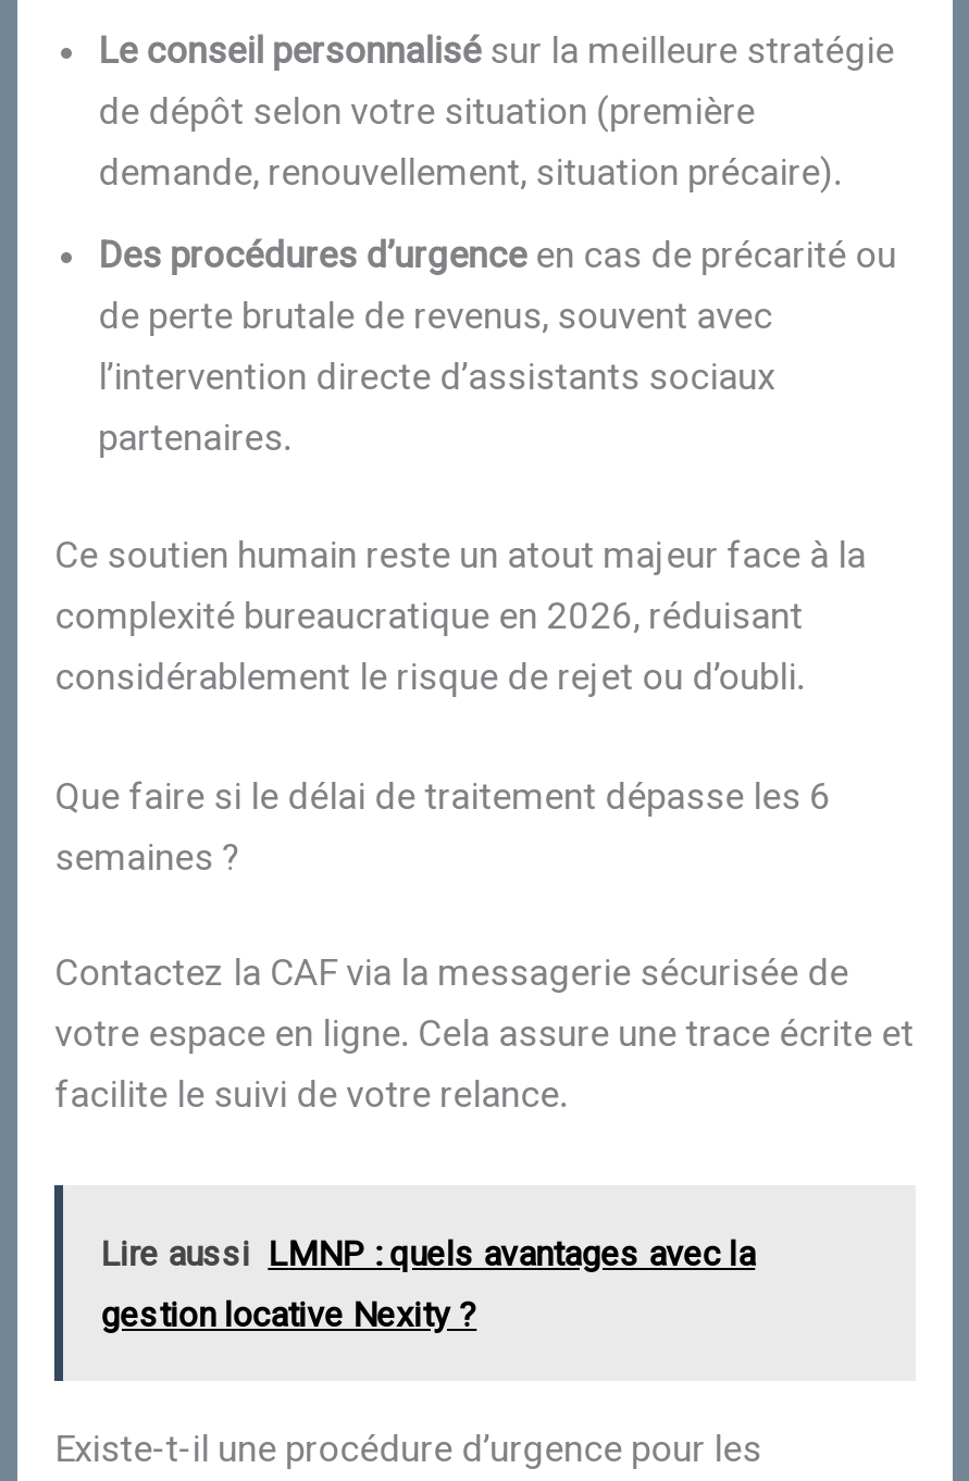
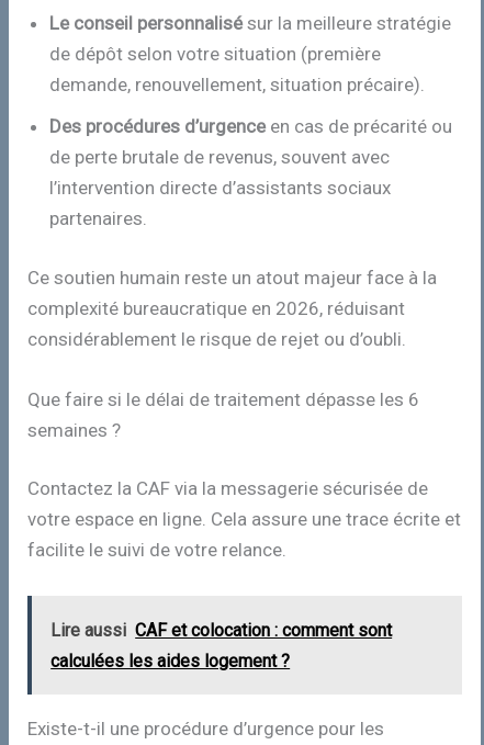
- Lire aussi LMNP : quels avantages avec la
+ Lire aussi CAF et colocation : comment sont

- gestion locative Nexity ?
+ calculées les aides logement ?
